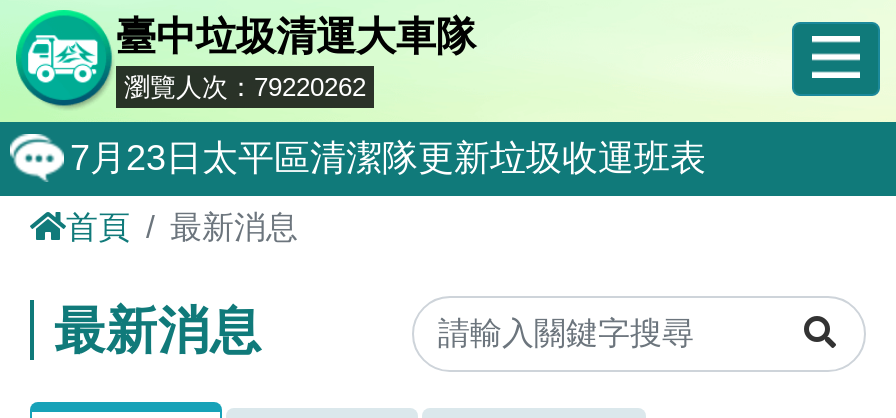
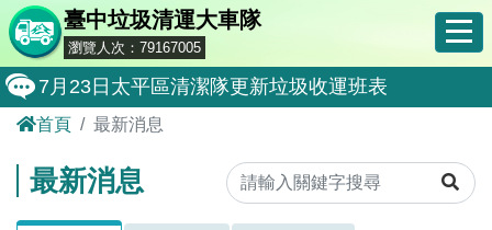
- 瀏覽人次：79220262
+ 瀏覽人次：79167005
